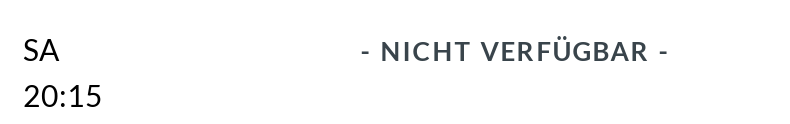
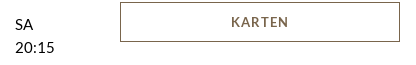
- - NICHT VERFÜGBAR -
+ KARTEN
